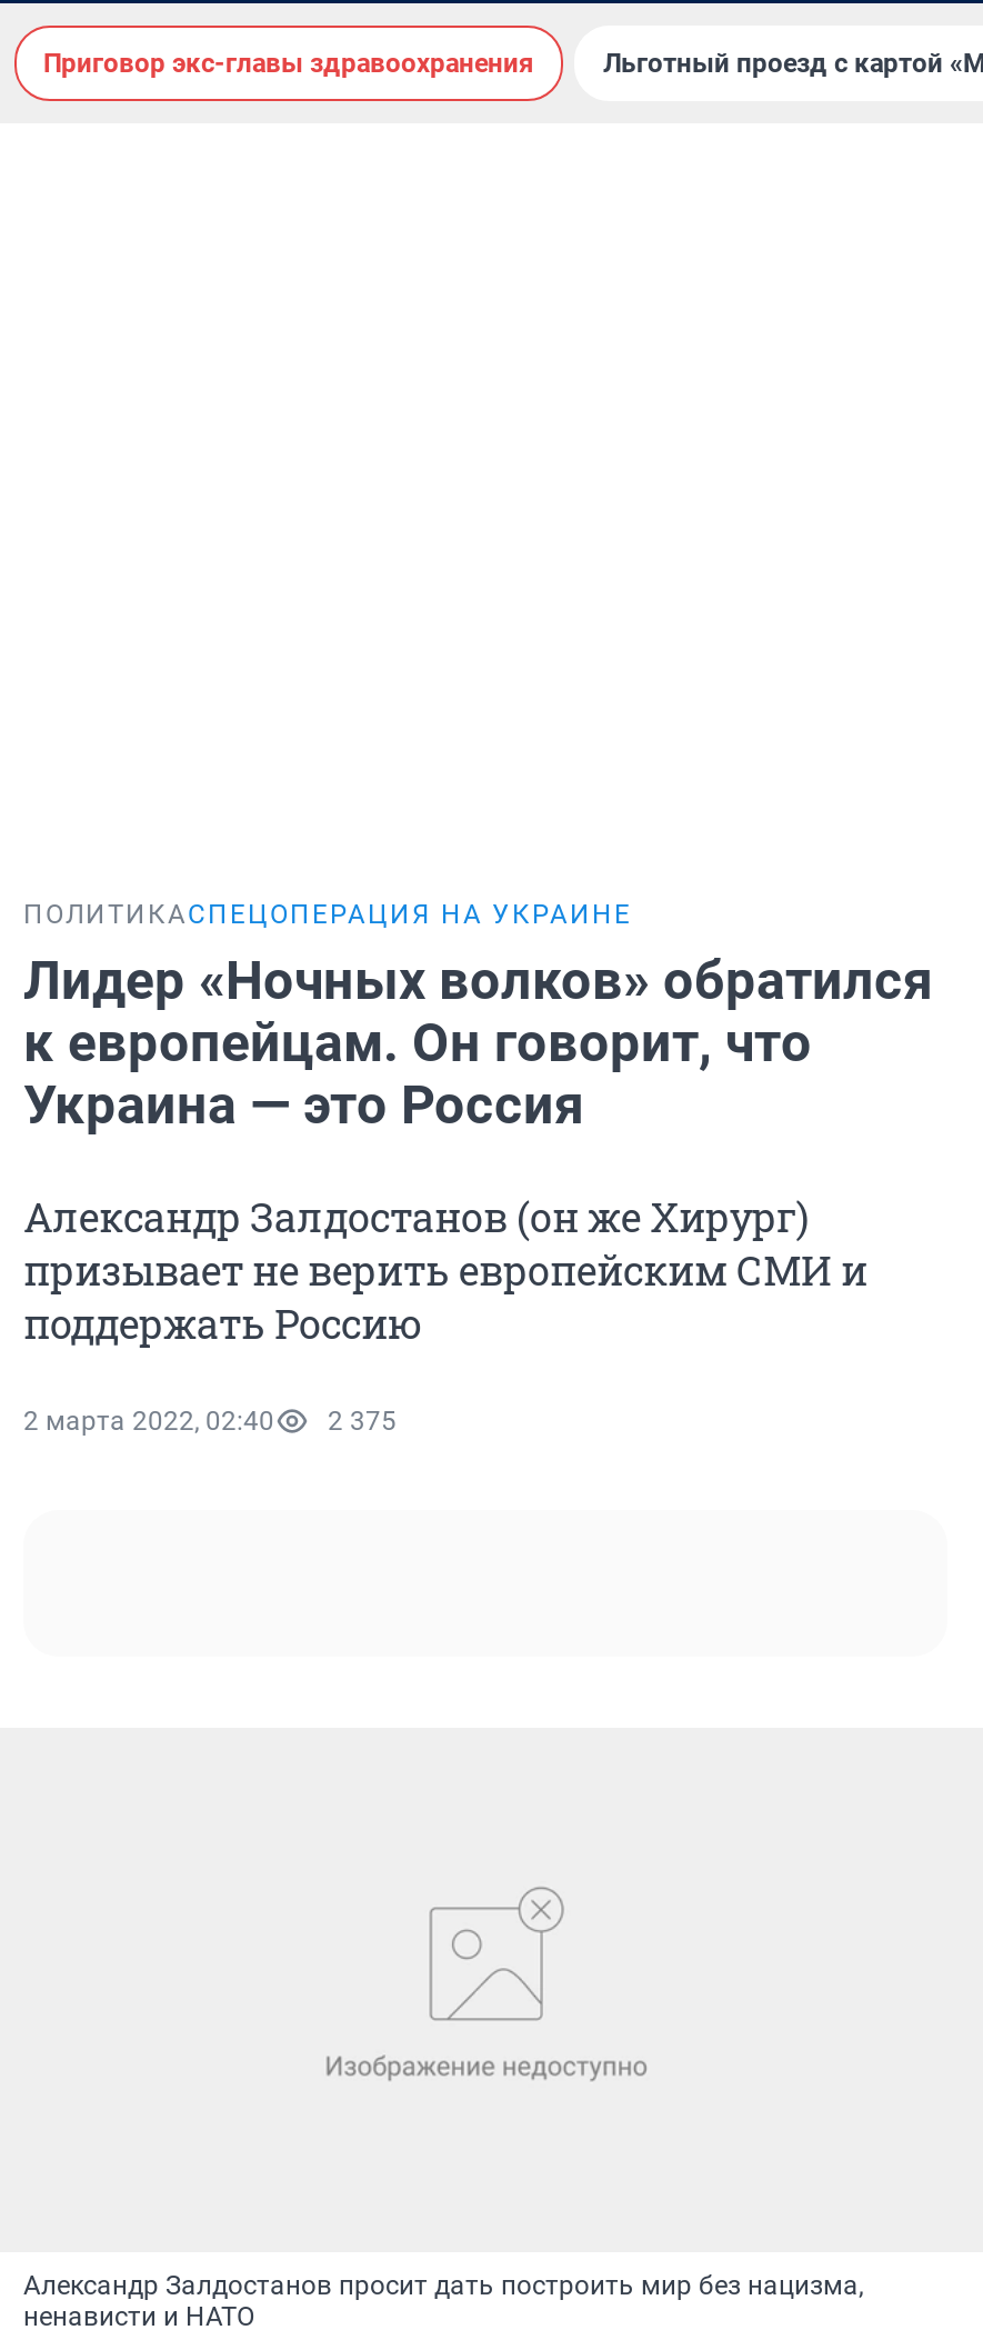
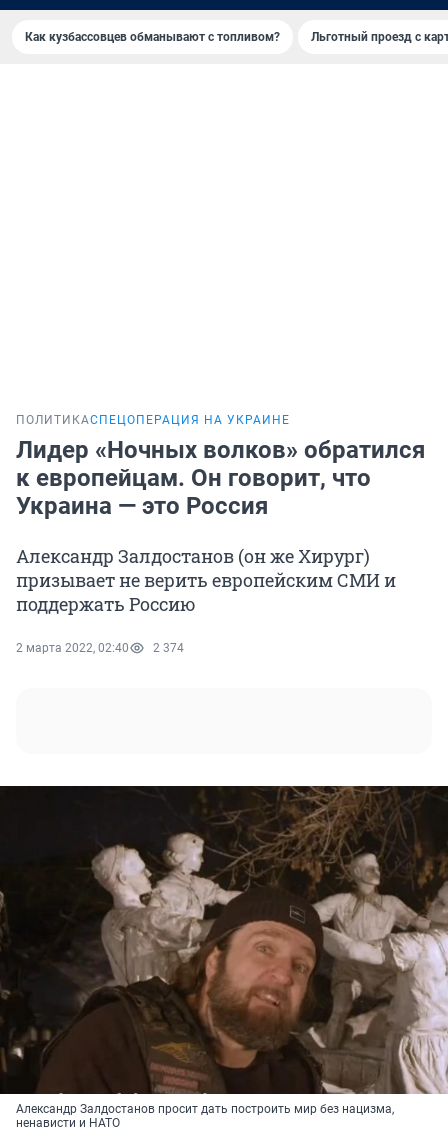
- Приговор экс-главы здравоохранения
+ Как кузбассовцев обманывают с топливом?

- 2 марта 2022, 02:40 2 375
+ 2 марта 2022, 02:40 2 374

+ [image]
